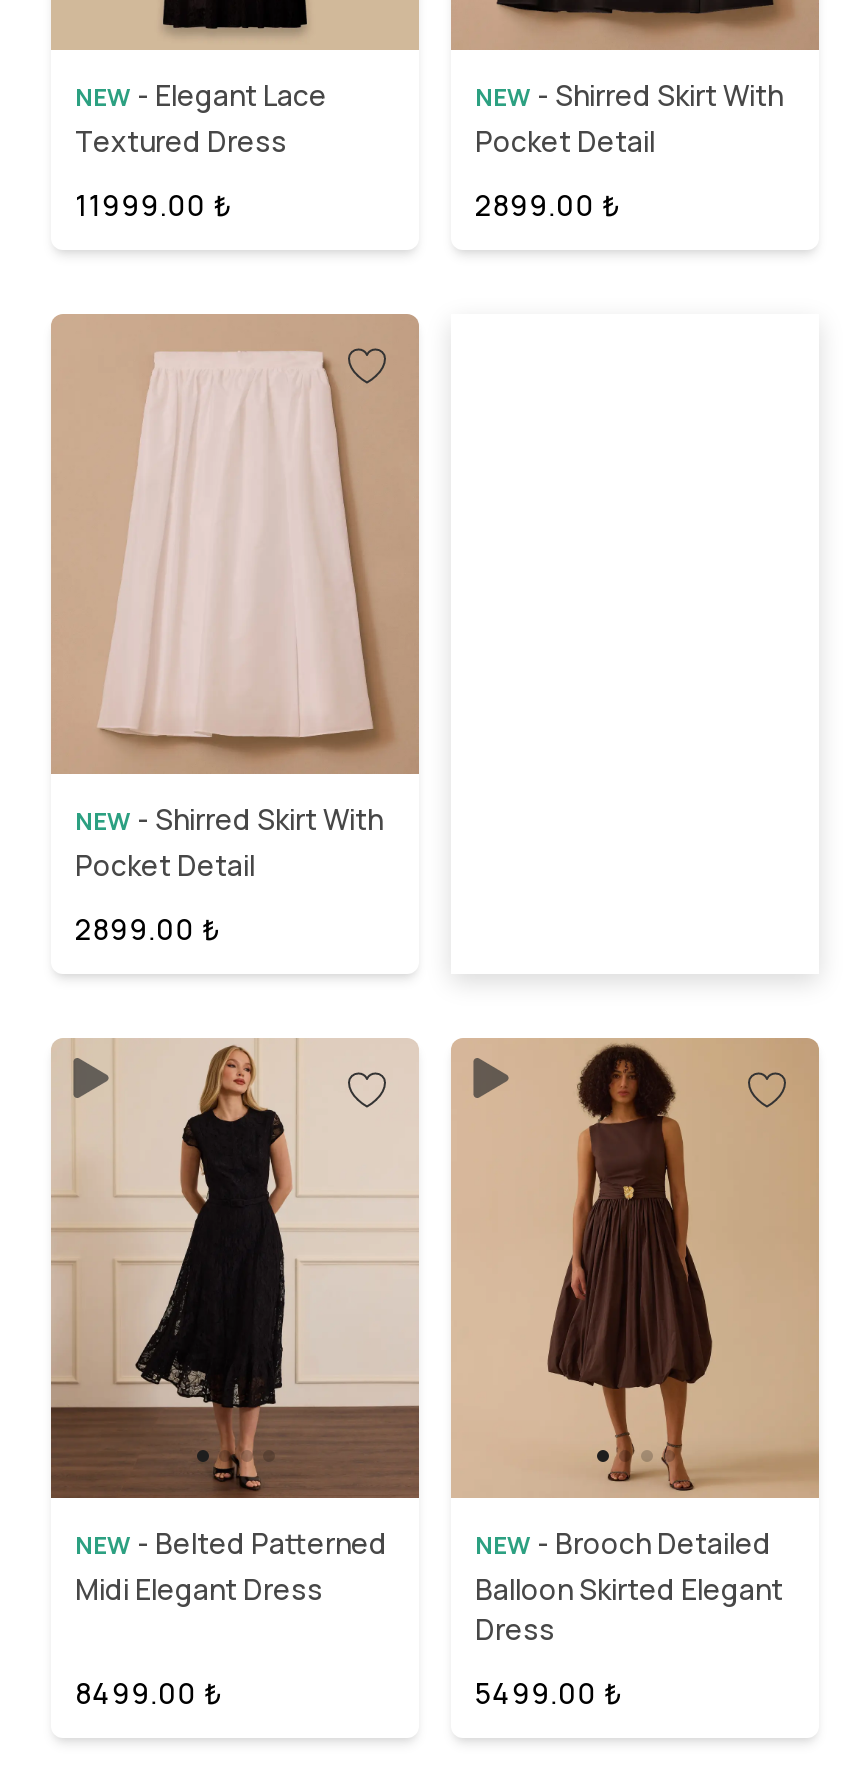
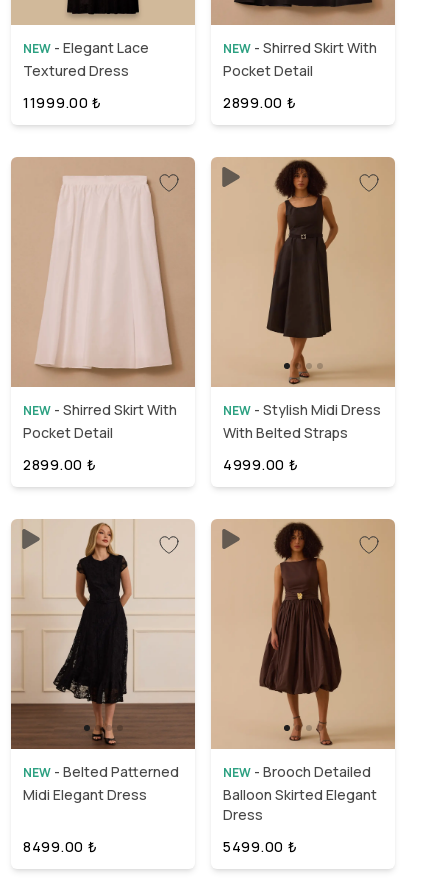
+ [image]
+ NEW - Stylish Midi Dress
+ With Belted Straps
+ 4999.00 ₺
